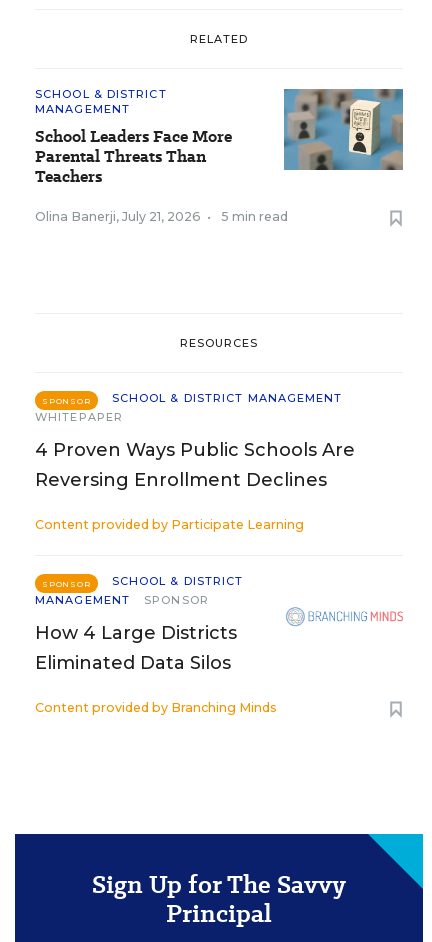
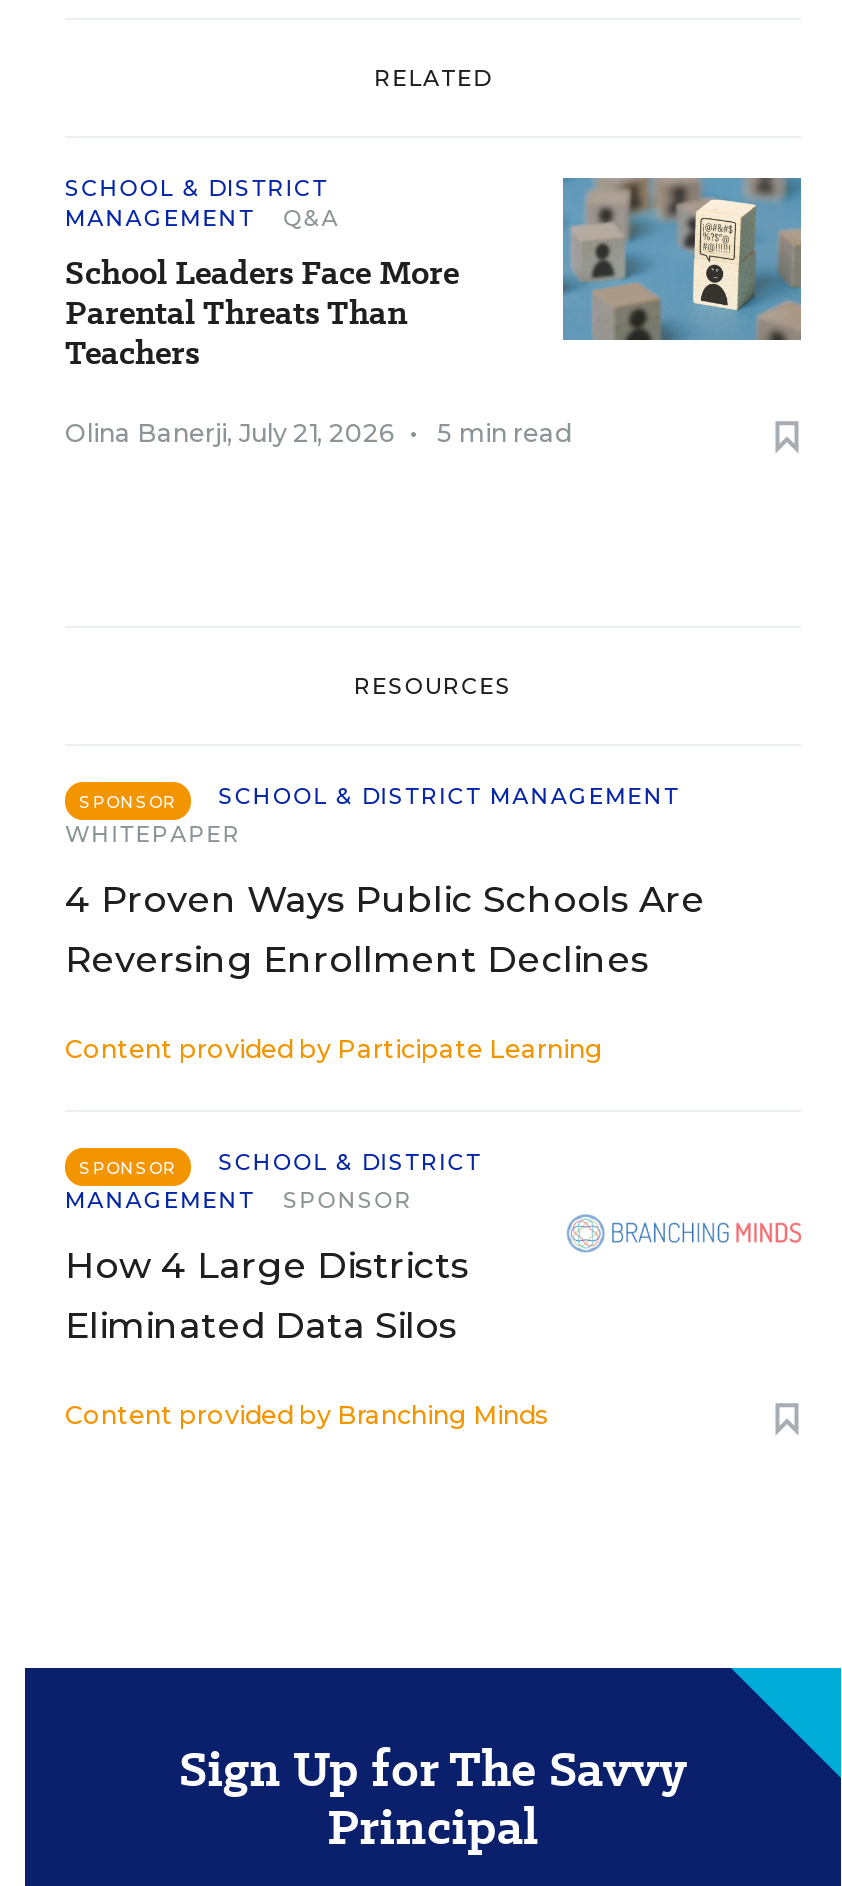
+ Q&A
